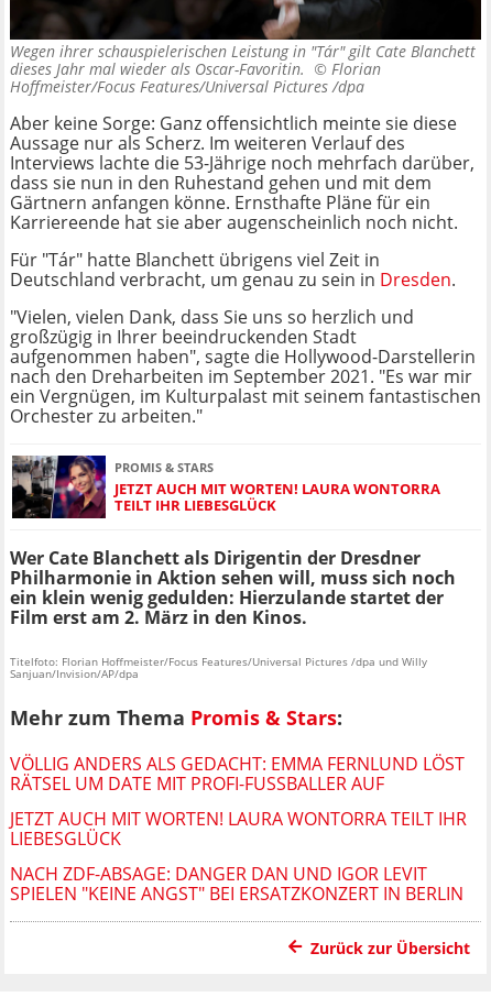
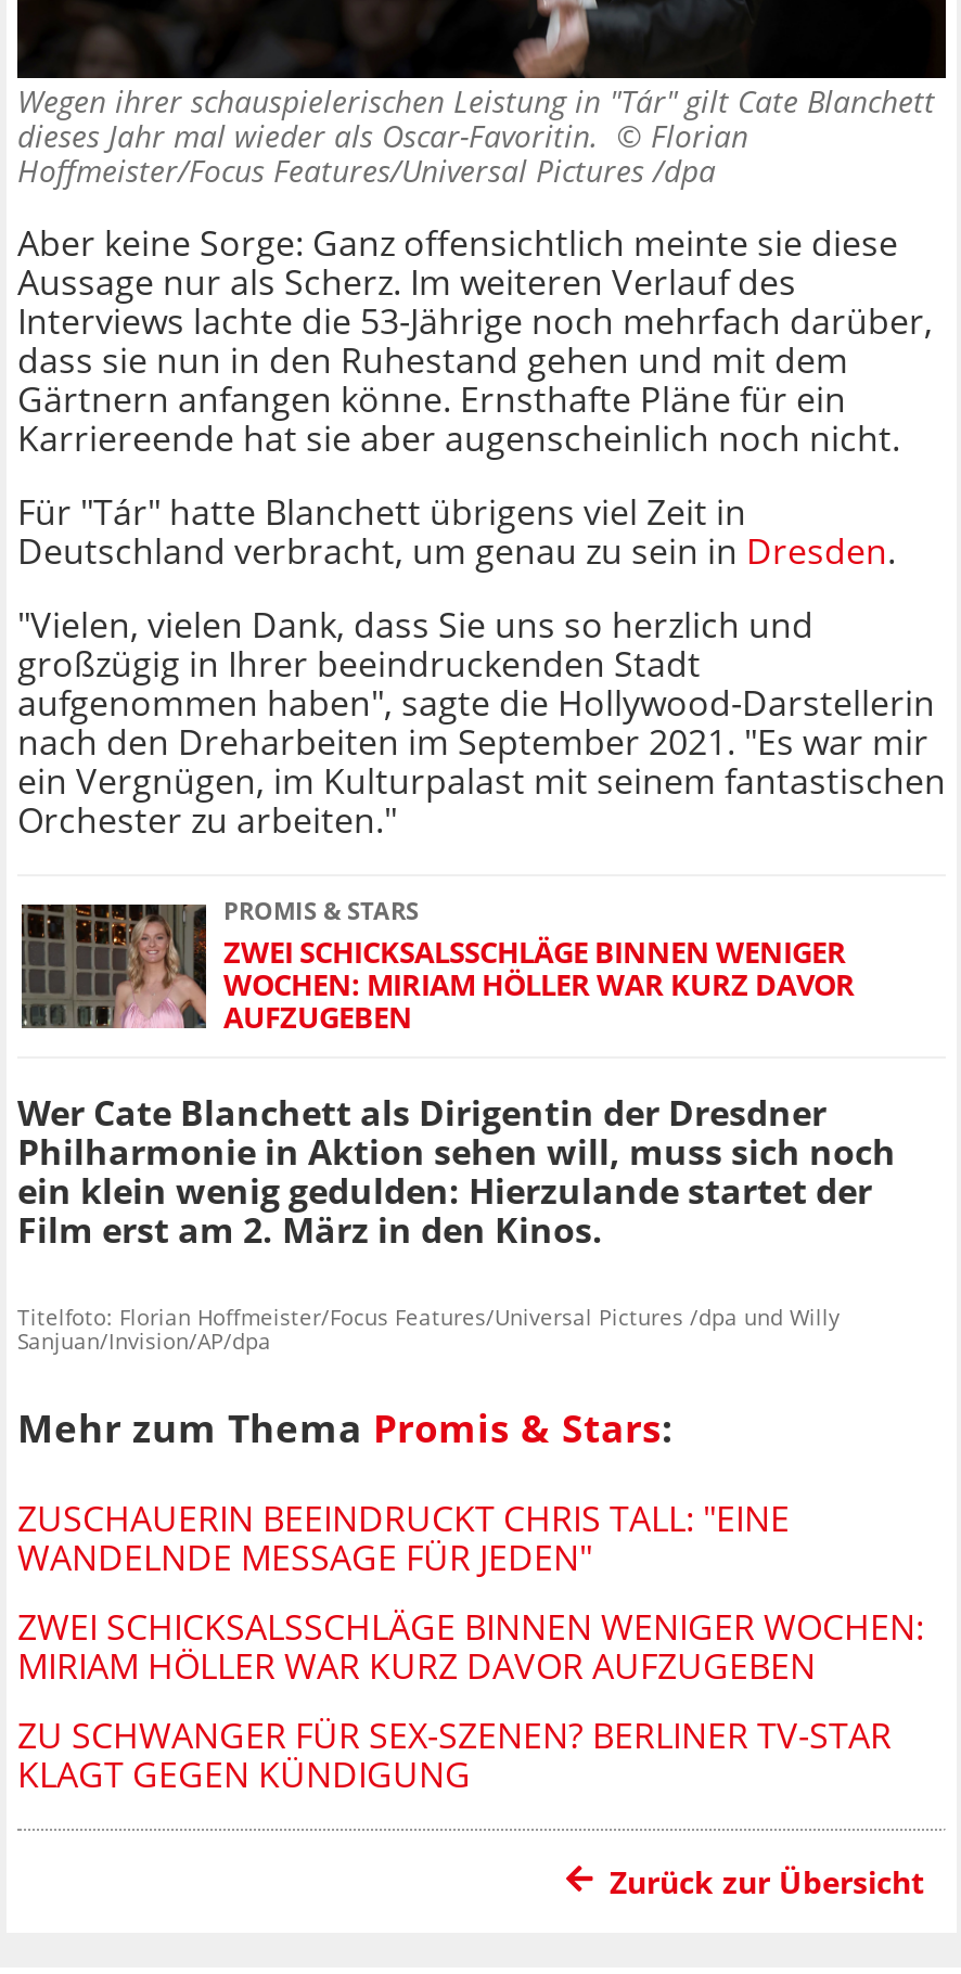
- [image]
- JETZT AUCH MIT WORTEN! LAURA WONTORRA
- TEILT IHR LIEBESGLÜCK
+ [image]
+ ZWEI SCHICKSALSSCHLÄGE BINNEN WENIGER
+ WOCHEN: MIRIAM HÖLLER WAR KURZ DAVOR
+ AUFZUGEBEN

- VÖLLIG ANDERS ALS GEDACHT: EMMA FERNLUND LÖST
- RÄTSEL UM DATE MIT PROFI-FUSSBALLER AUF
+ ZUSCHAUERIN BEEINDRUCKT CHRIS TALL: "EINE
+ WANDELNDE MESSAGE FÜR JEDEN"

- JETZT AUCH MIT WORTEN! LAURA WONTORRA TEILT IHR
- LIEBESGLÜCK
+ ZWEI SCHICKSALSSCHLÄGE BINNEN WENIGER WOCHEN:
+ MIRIAM HÖLLER WAR KURZ DAVOR AUFZUGEBEN

- NACH ZDF-ABSAGE: DANGER DAN UND IGOR LEVIT
- SPIELEN "KEINE ANGST" BEI ERSATZKONZERT IN BERLIN
+ ZU SCHWANGER FÜR SEX-SZENEN? BERLINER TV-STAR
+ KLAGT GEGEN KÜNDIGUNG
